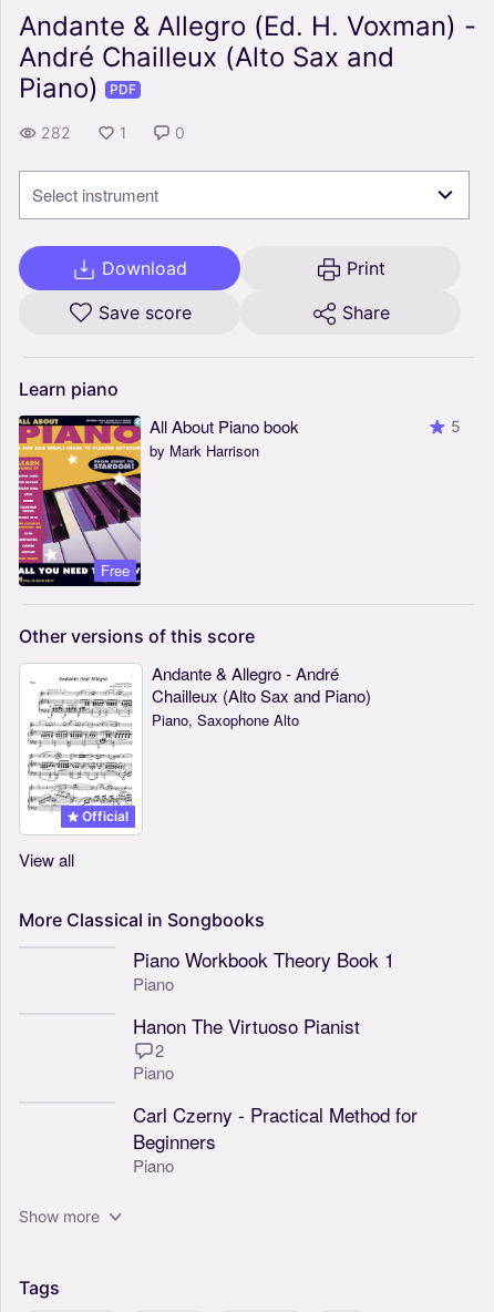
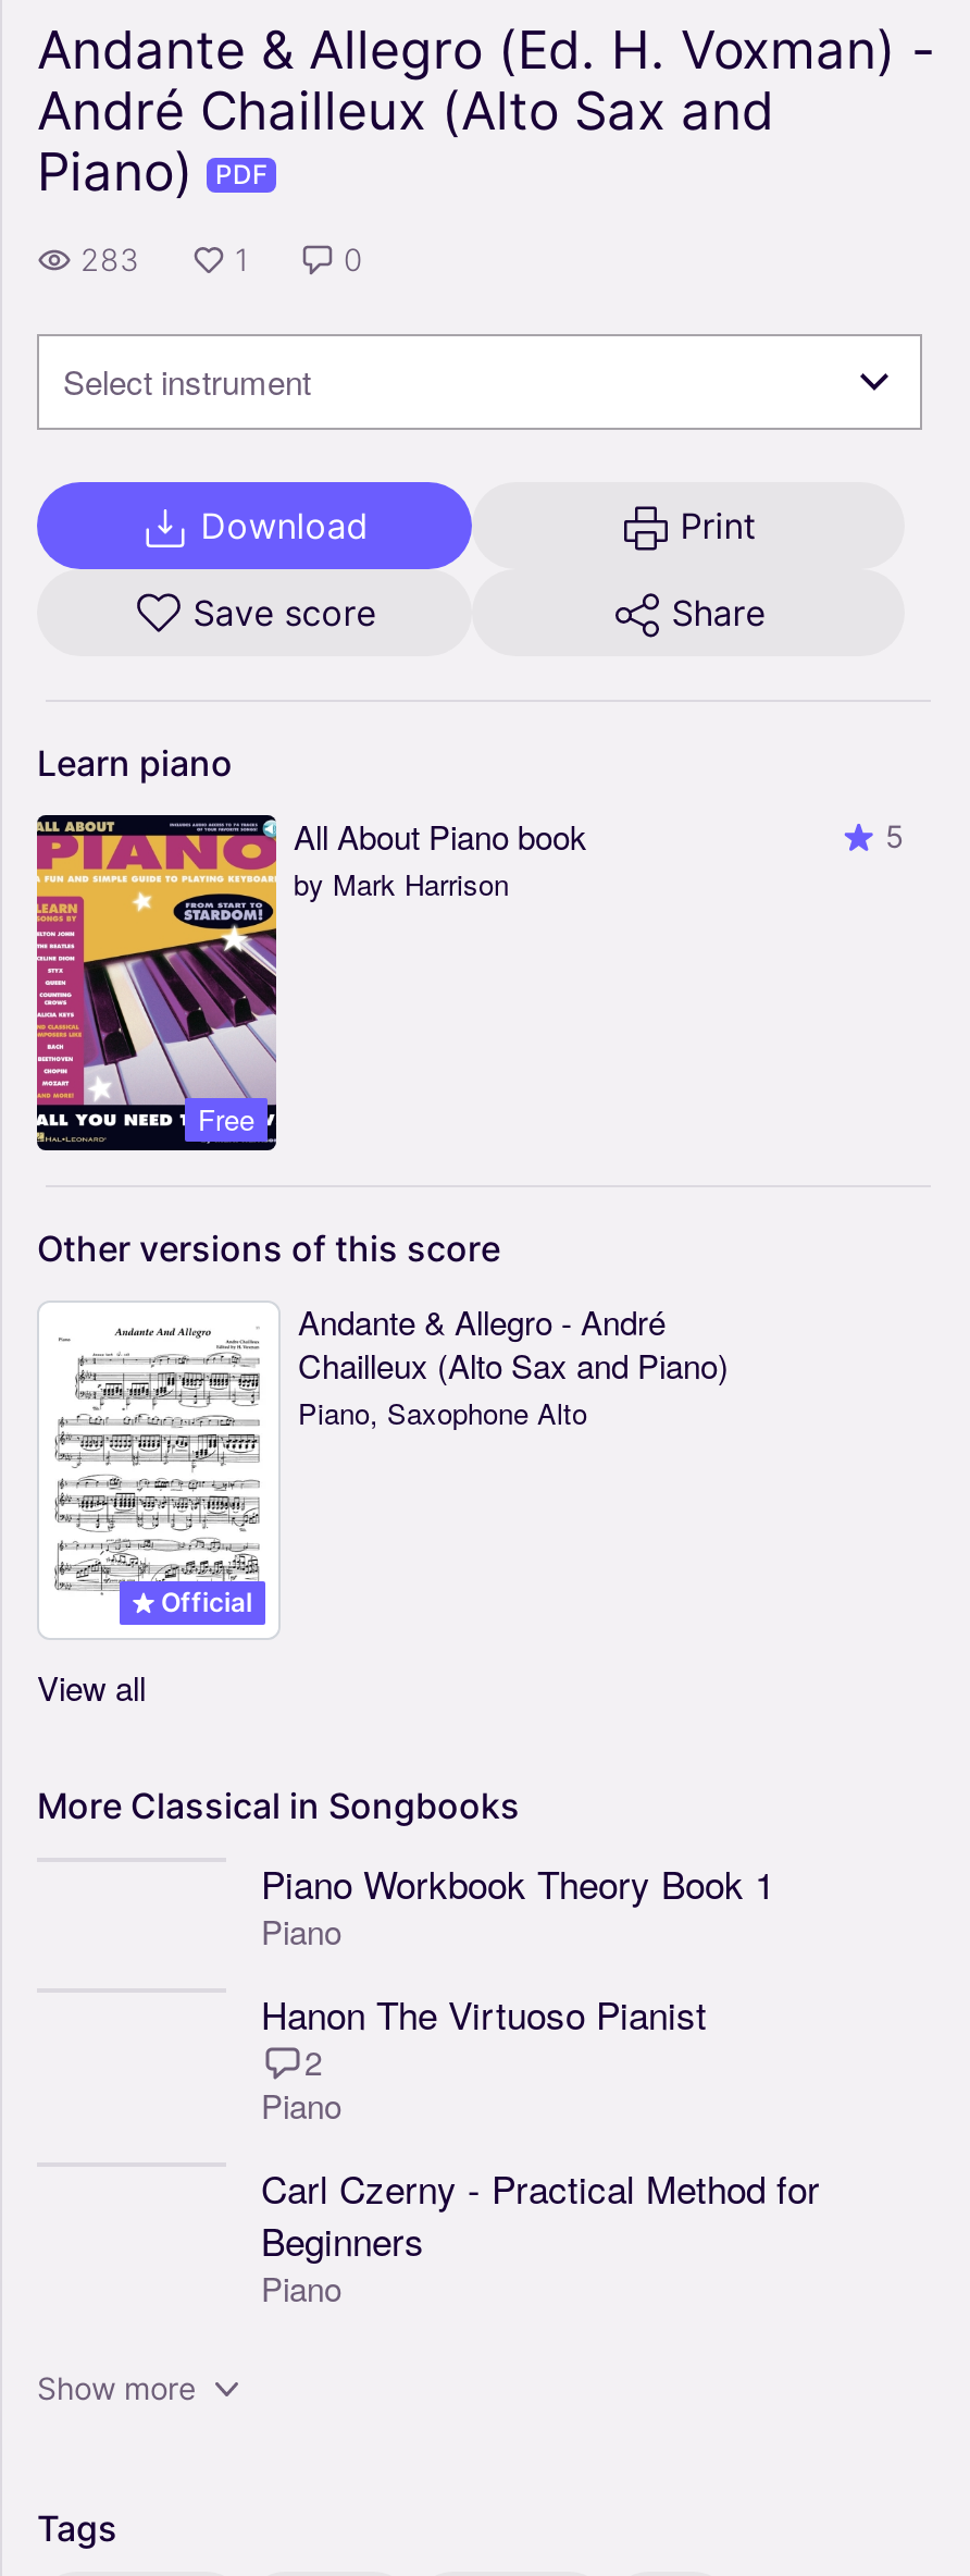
- 282
+ 283
